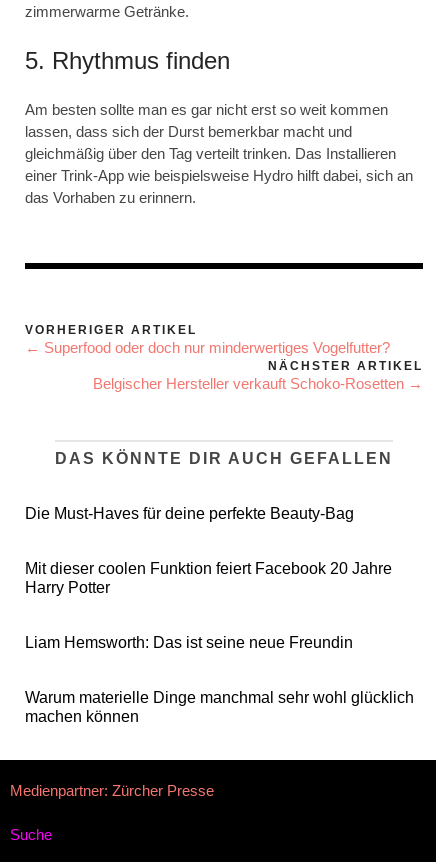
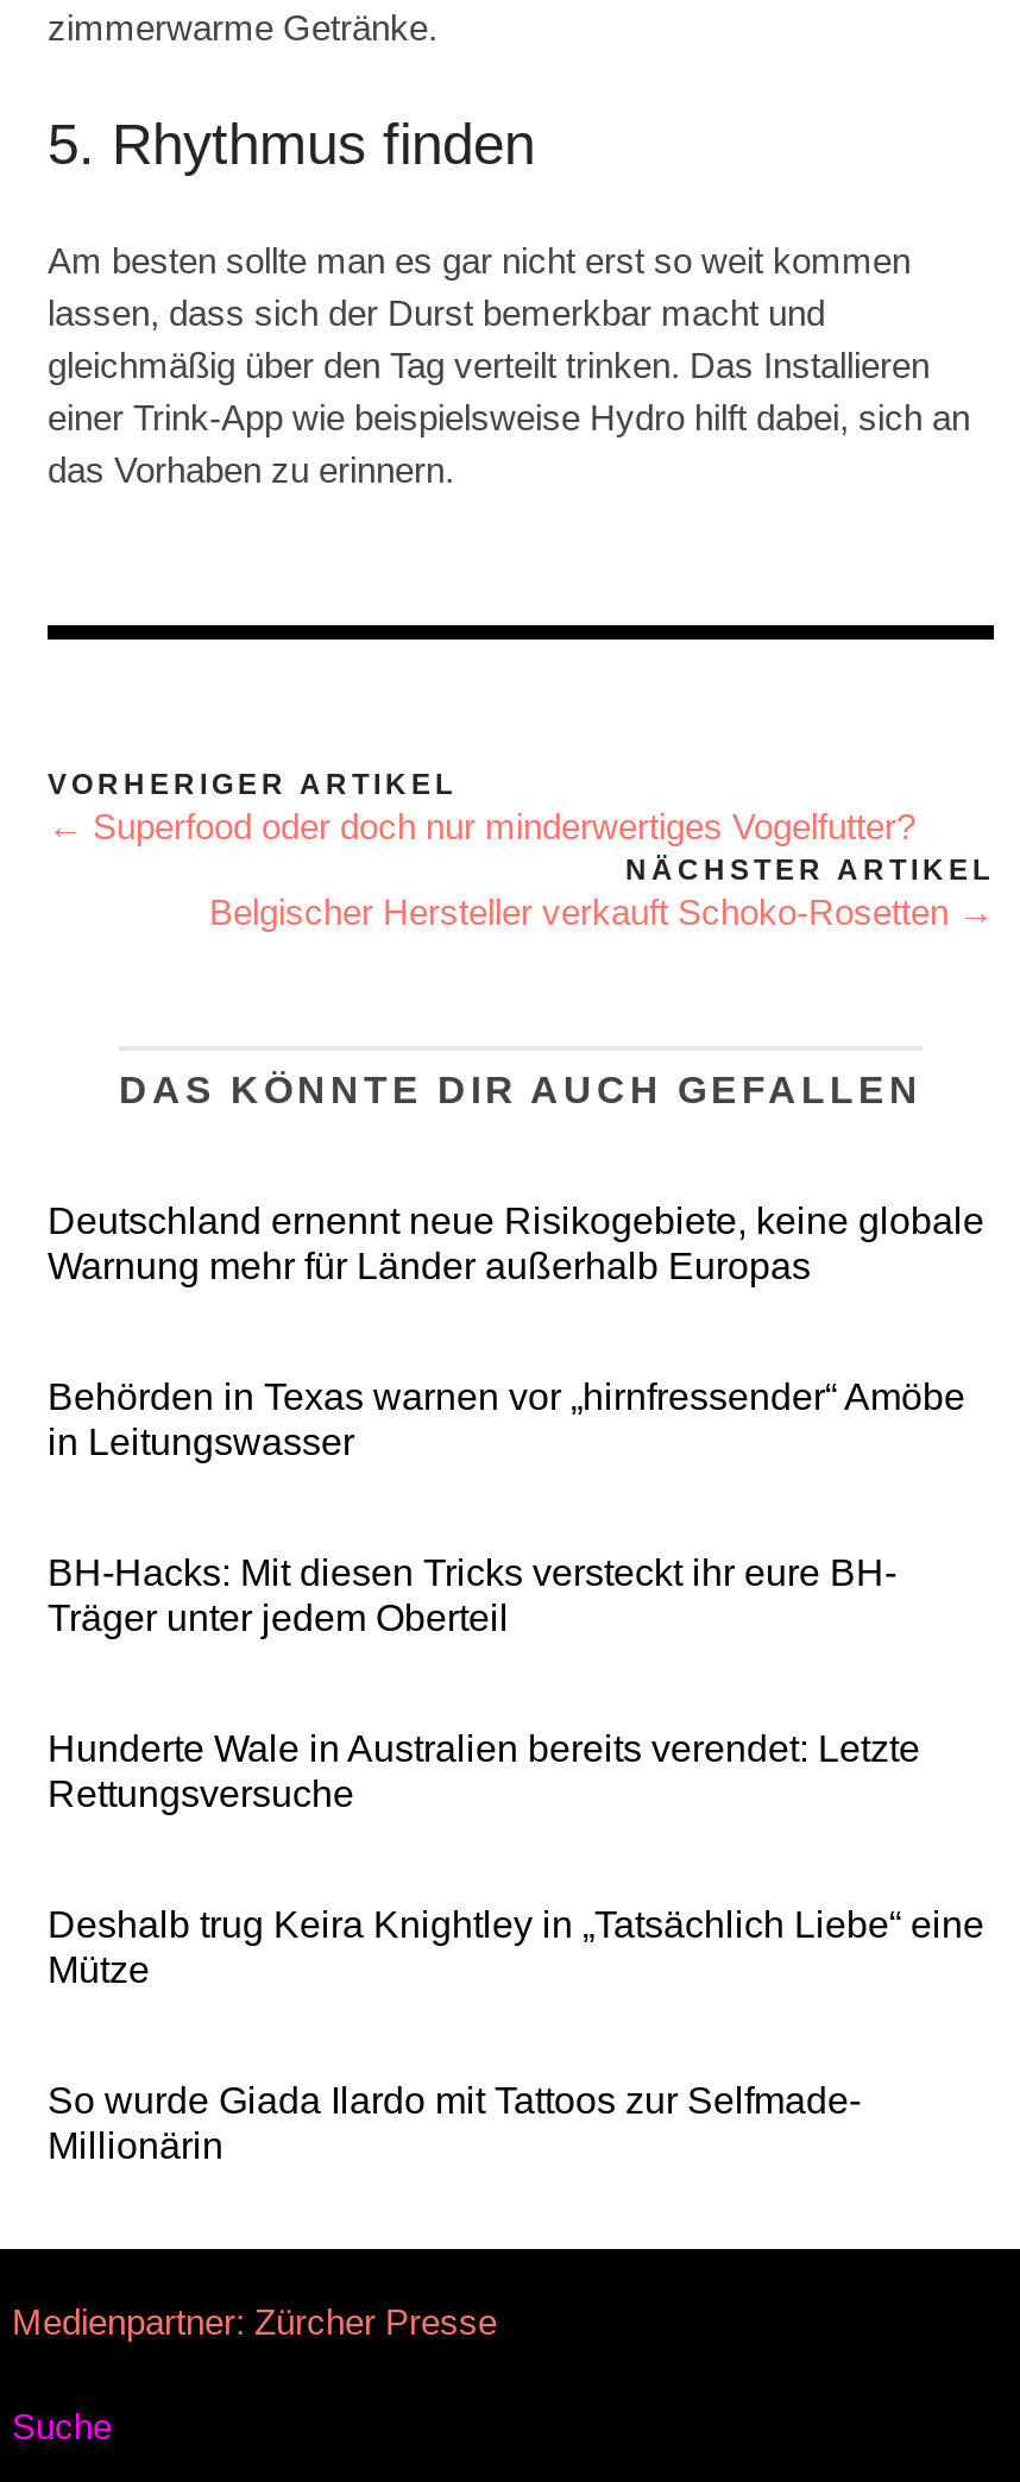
- Die Must-Haves für deine perfekte Beauty-Bag
- Mit dieser coolen Funktion feiert Facebook 20 Jahre
- Harry Potter
- Liam Hemsworth: Das ist seine neue Freundin
- Warum materielle Dinge manchmal sehr wohl glücklich
- machen können
+ Deutschland ernennt neue Risikogebiete, keine globale
+ Warnung mehr für Länder außerhalb Europas
+ Behörden in Texas warnen vor „hirnfressender“ Amöbe
+ in Leitungswasser
+ BH-Hacks: Mit diesen Tricks versteckt ihr eure BH-
+ Träger unter jedem Oberteil
+ Hunderte Wale in Australien bereits verendet: Letzte
+ Rettungsversuche
+ Deshalb trug Keira Knightley in „Tatsächlich Liebe“ eine
+ Mütze
+ So wurde Giada Ilardo mit Tattoos zur Selfmade-
+ Millionärin
